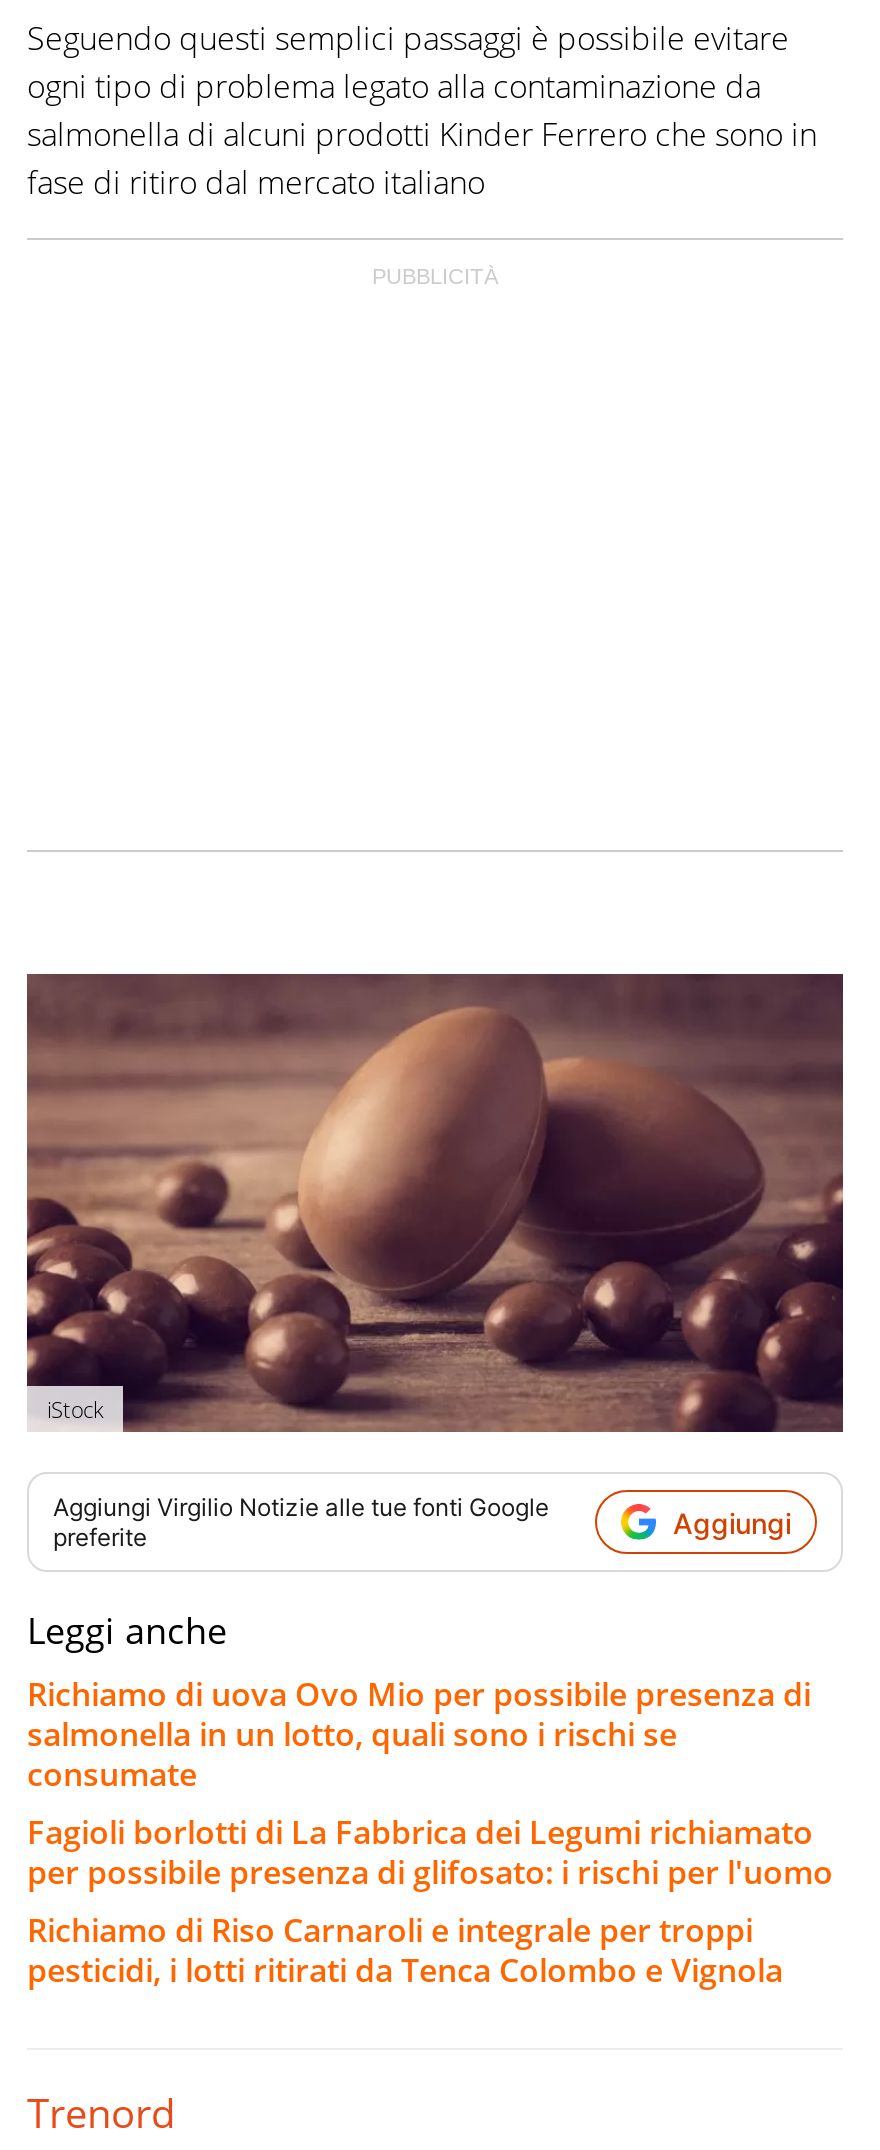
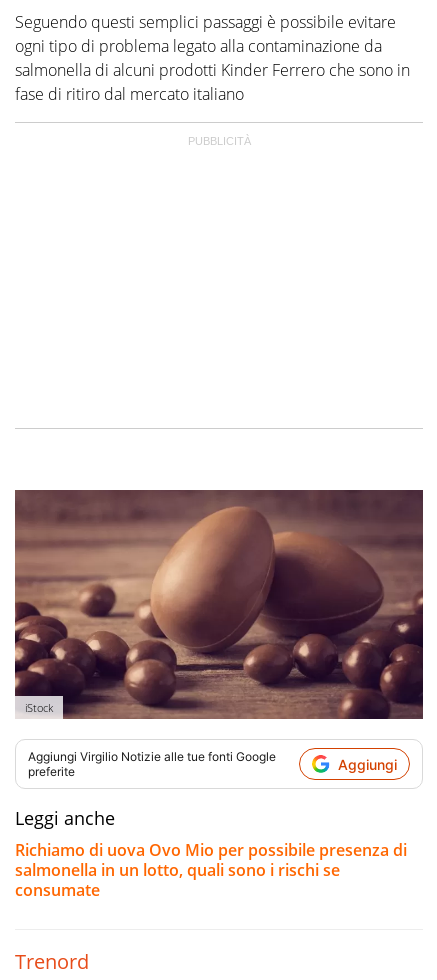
- Fagioli borlotti di La Fabbrica dei Legumi richiamato
- per possibile presenza di glifosato: i rischi per l'uomo
- Richiamo di Riso Carnaroli e integrale per troppi
- pesticidi, i lotti ritirati da Tenca Colombo e Vignola
